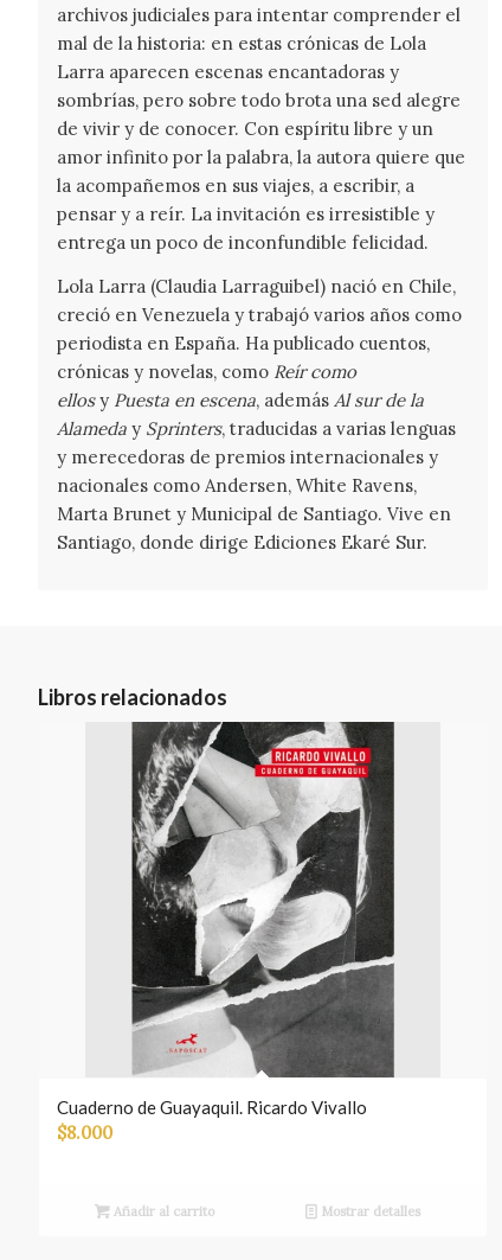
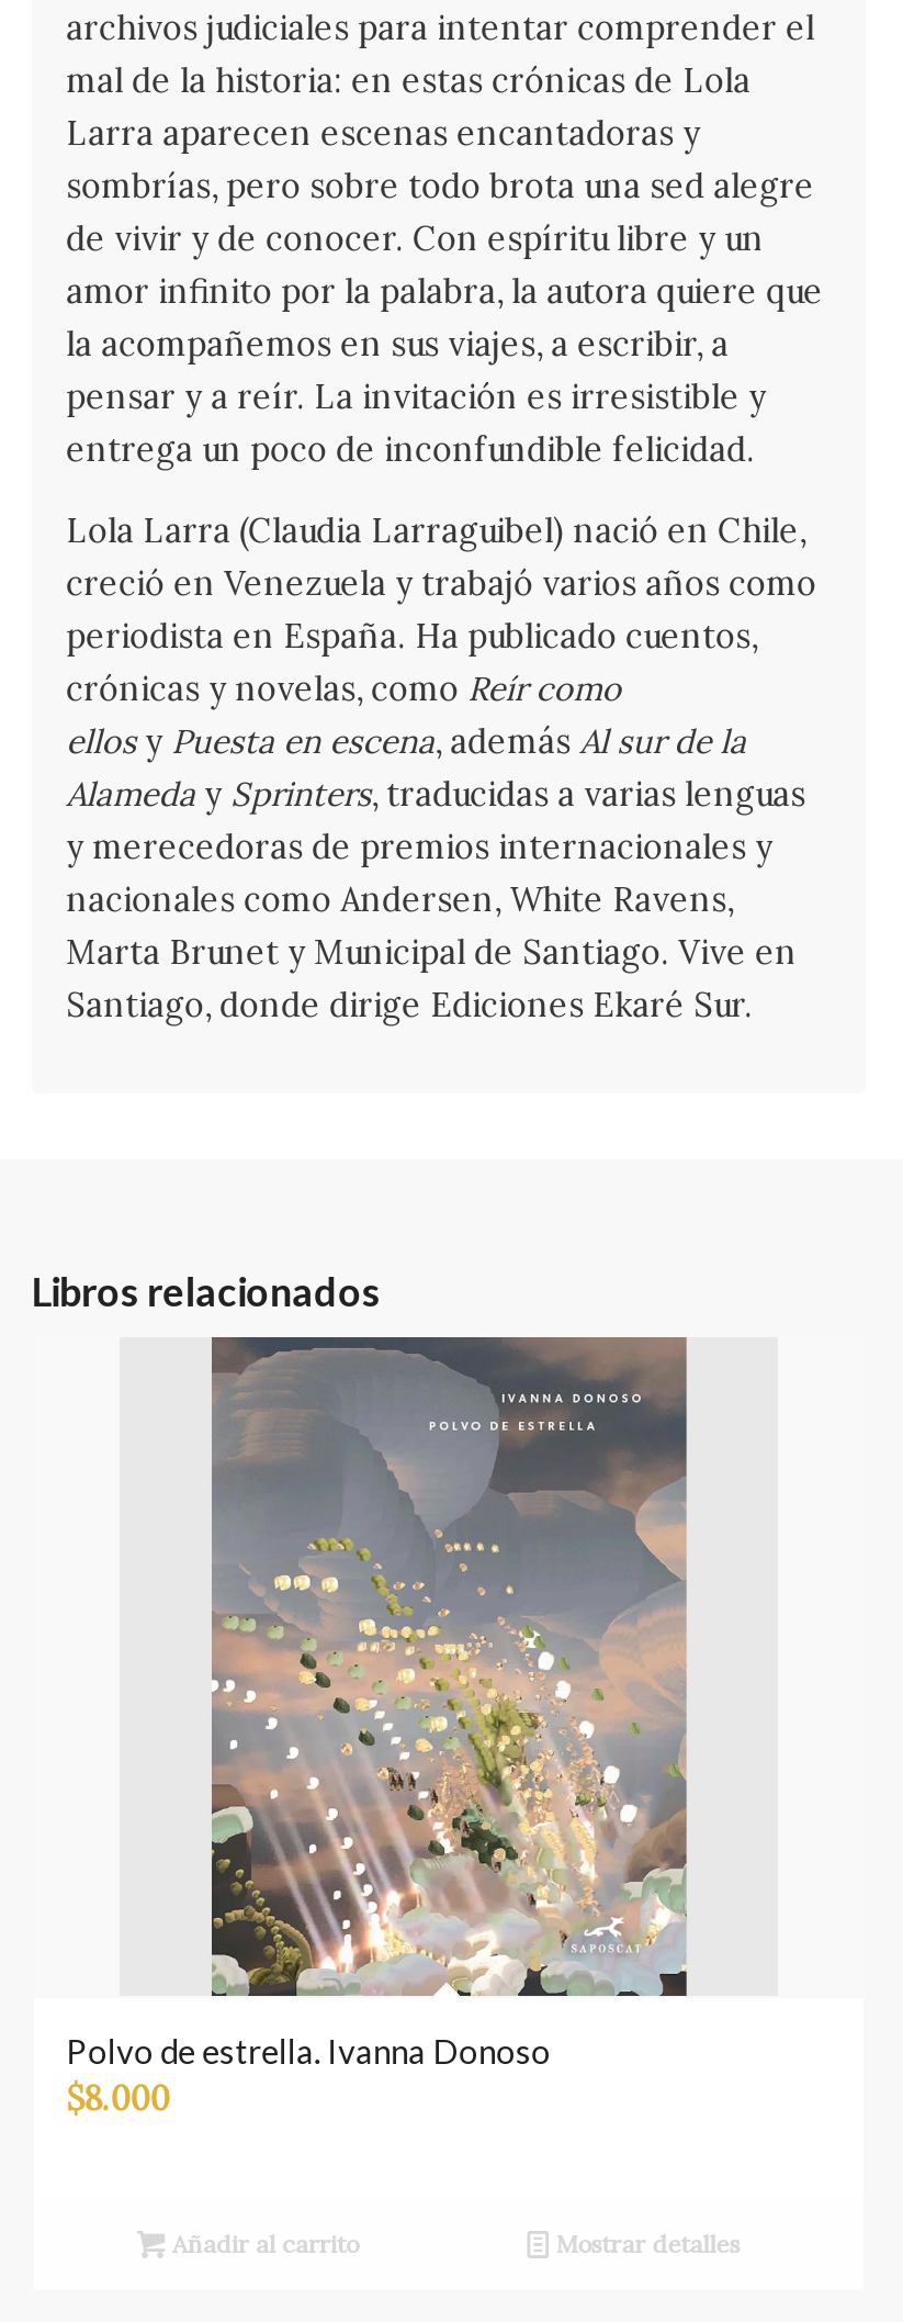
- [image]
- Cuaderno de Guayaquil. Ricardo Vivallo
+ [image]
+ Polvo de estrella. Ivanna Donoso
